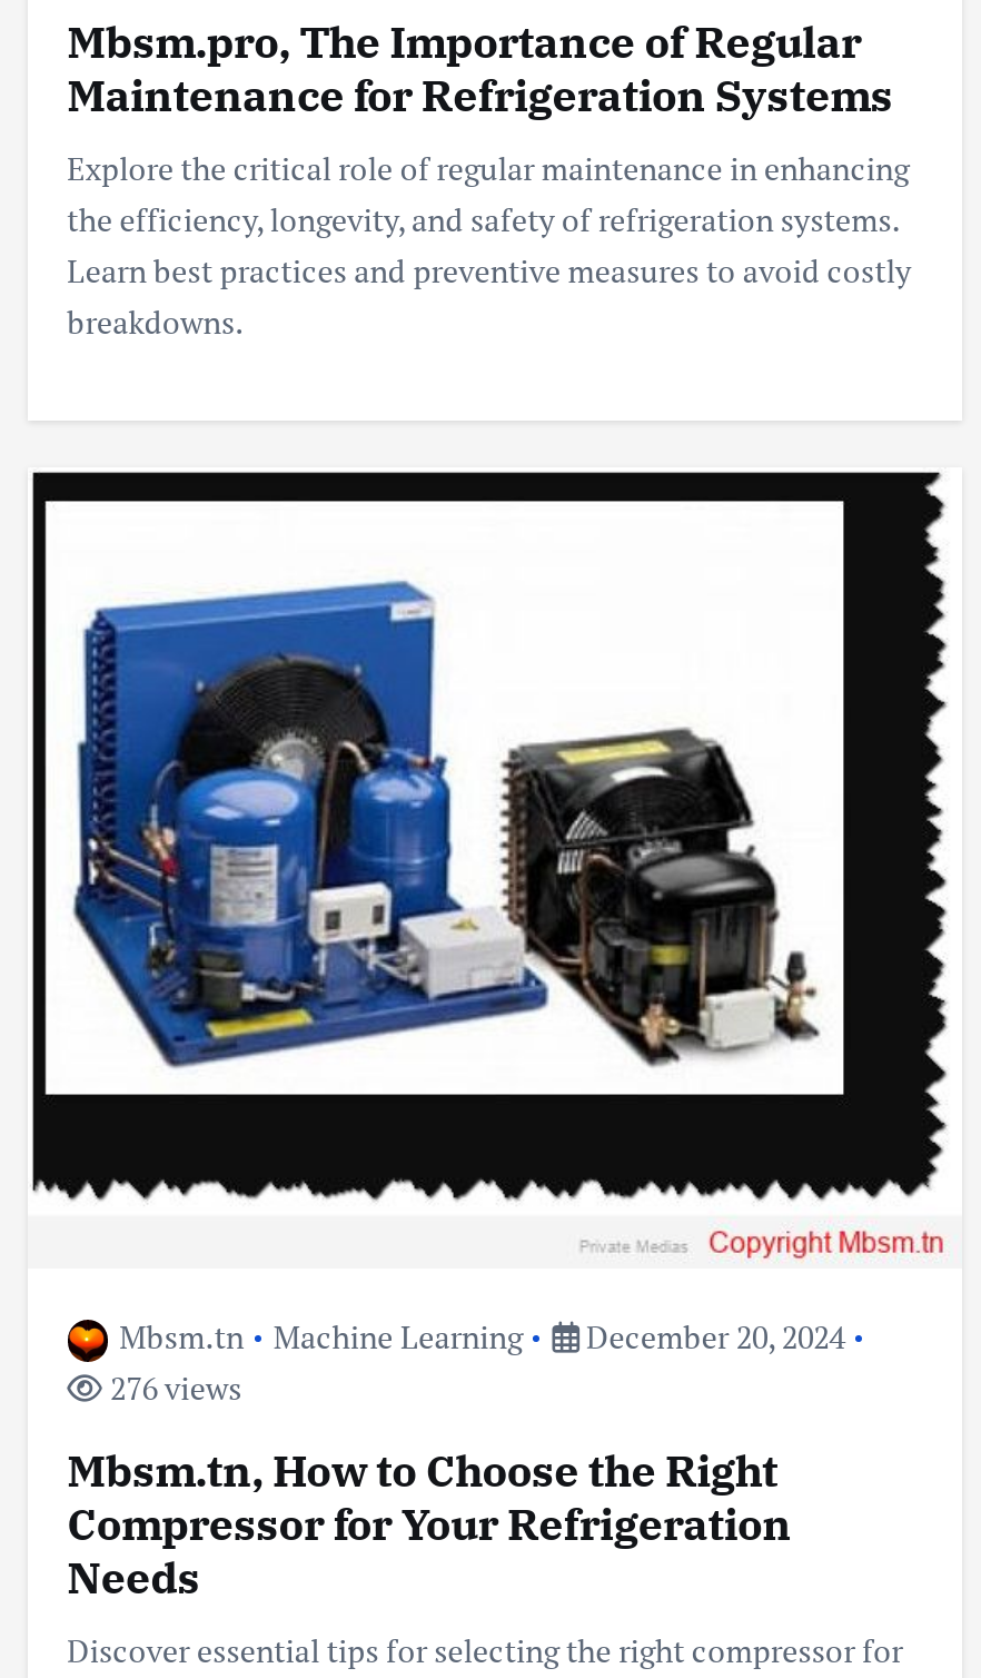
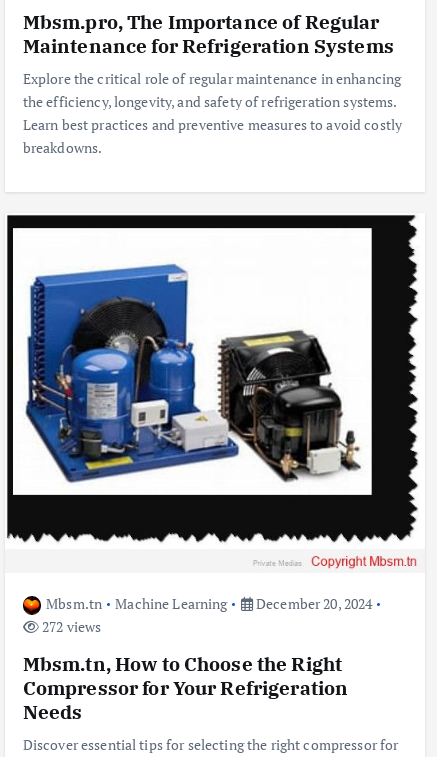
- 276 views
+ 272 views
